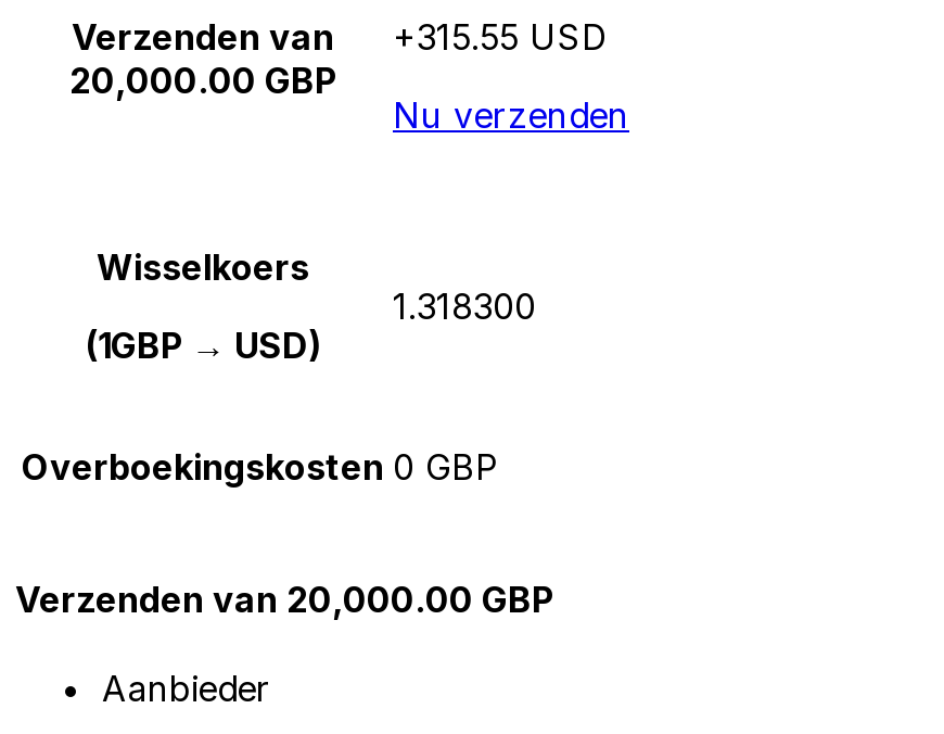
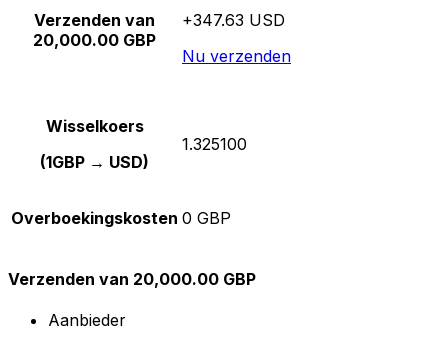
- Verzenden van +315.55 USD
+ Verzenden van +347.63 USD

- 1.318300
+ 1.325100
